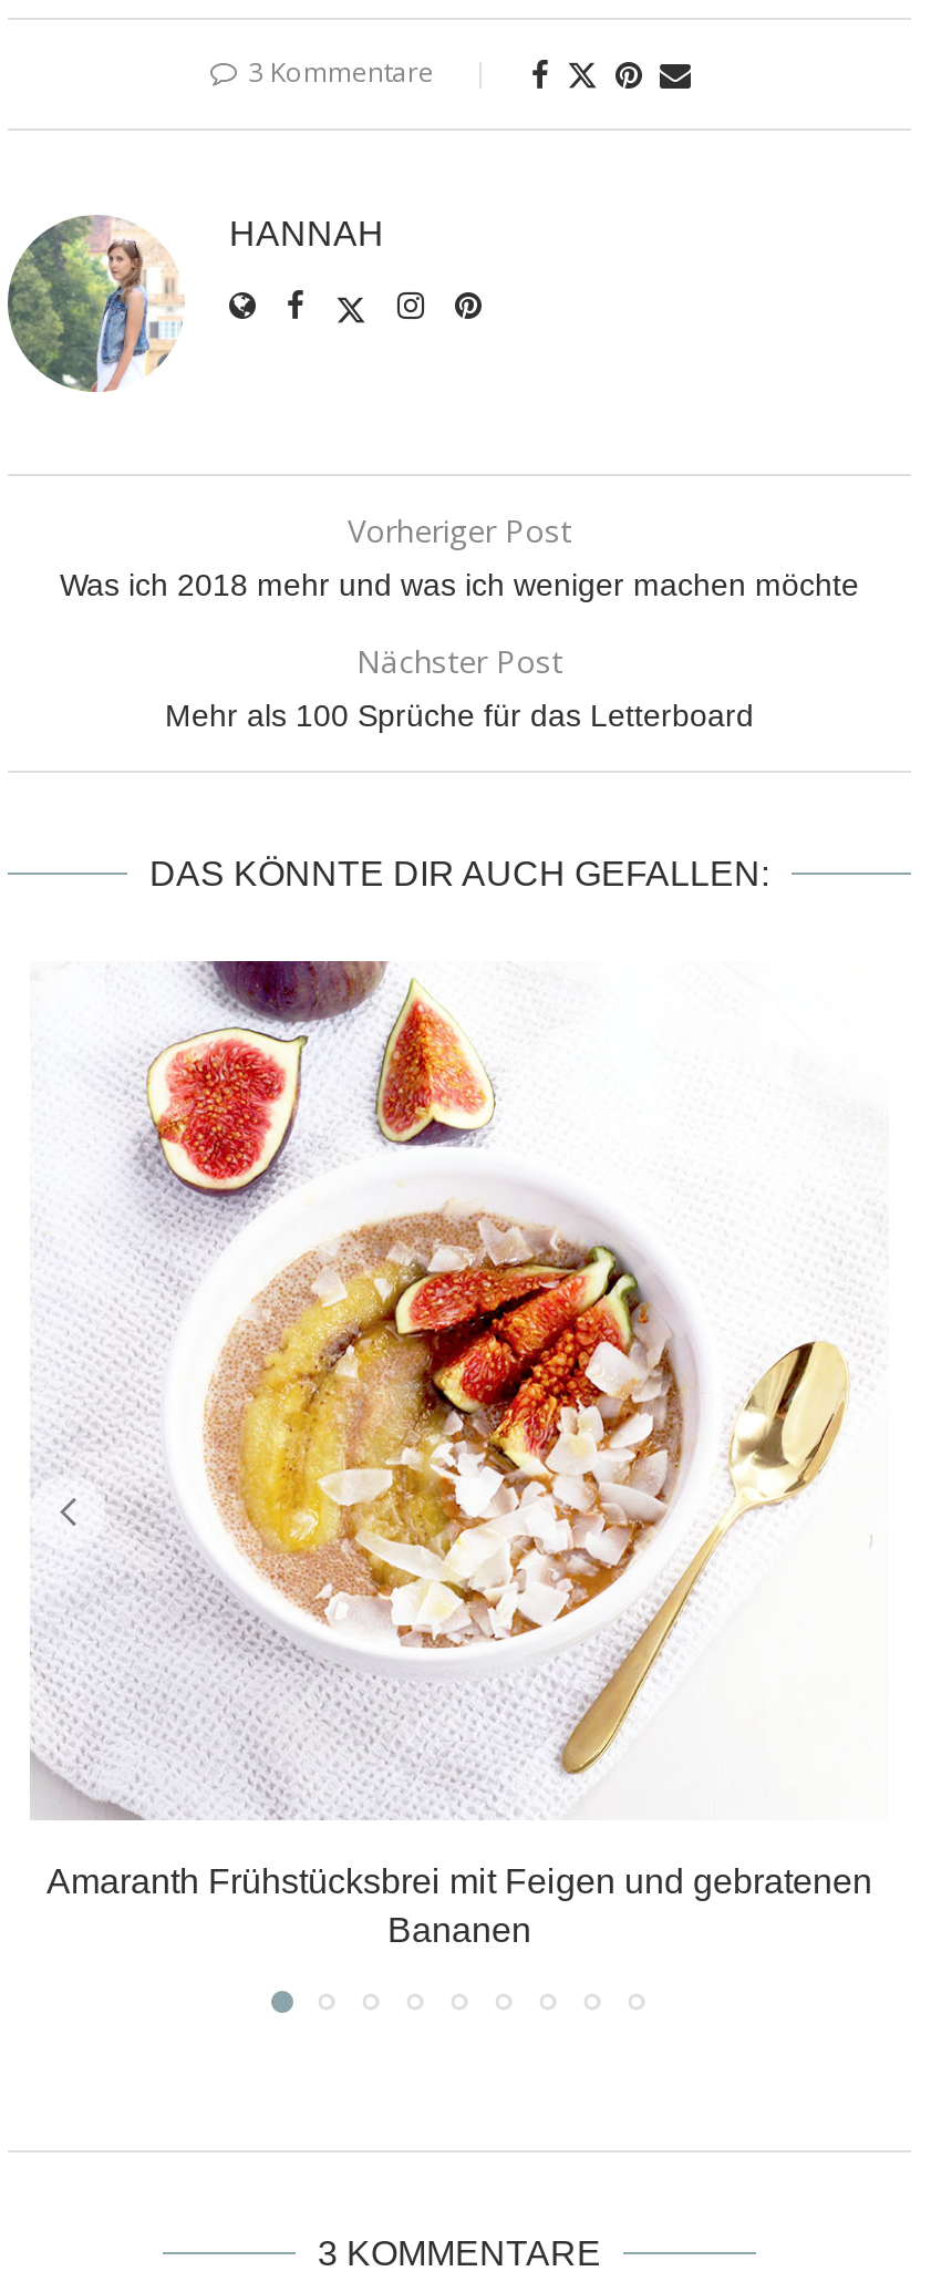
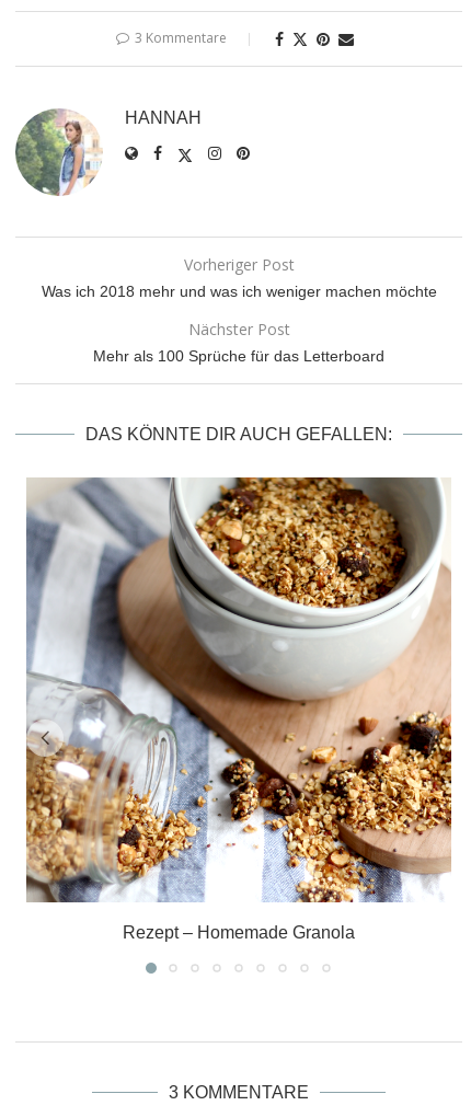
- [image]
- Amaranth Frühstücksbrei mit Feigen und gebratenen
- Bananen
+ [image]
+ Rezept – Homemade Granola
